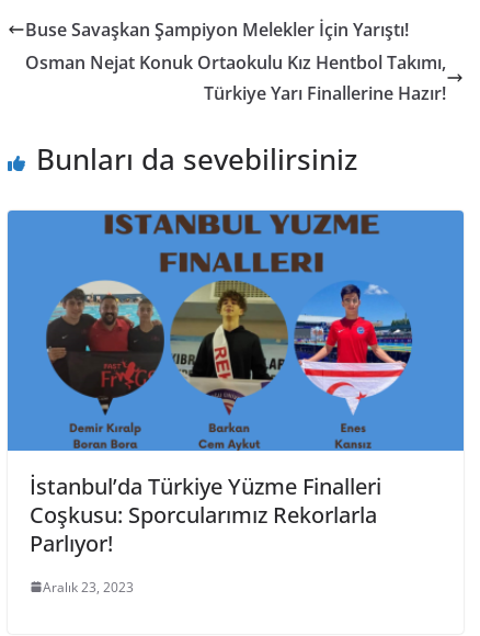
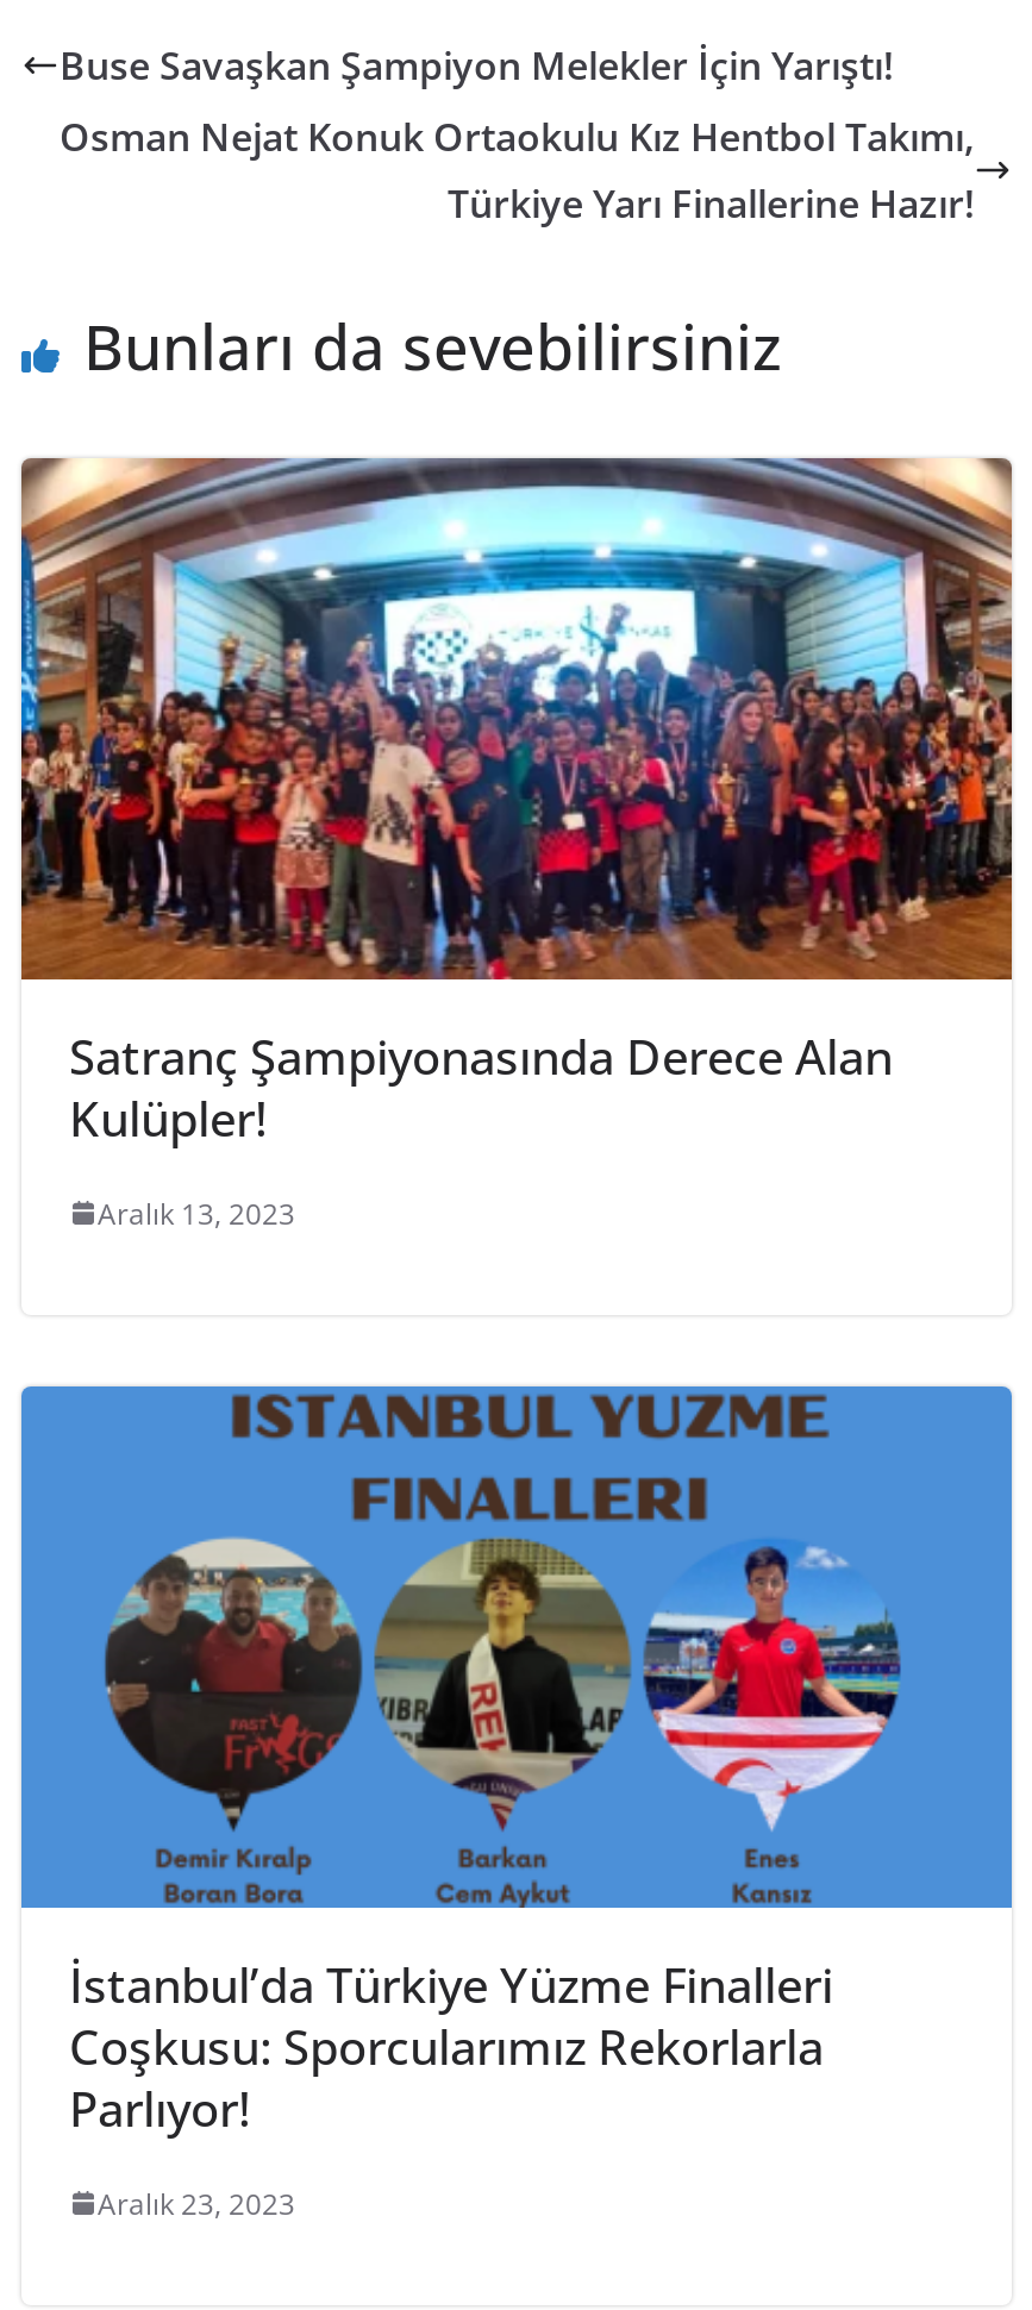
+ [image]
+ Satranç Şampiyonasında Derece Alan
+ Kulüpler!
+ Aralık 13, 2023
